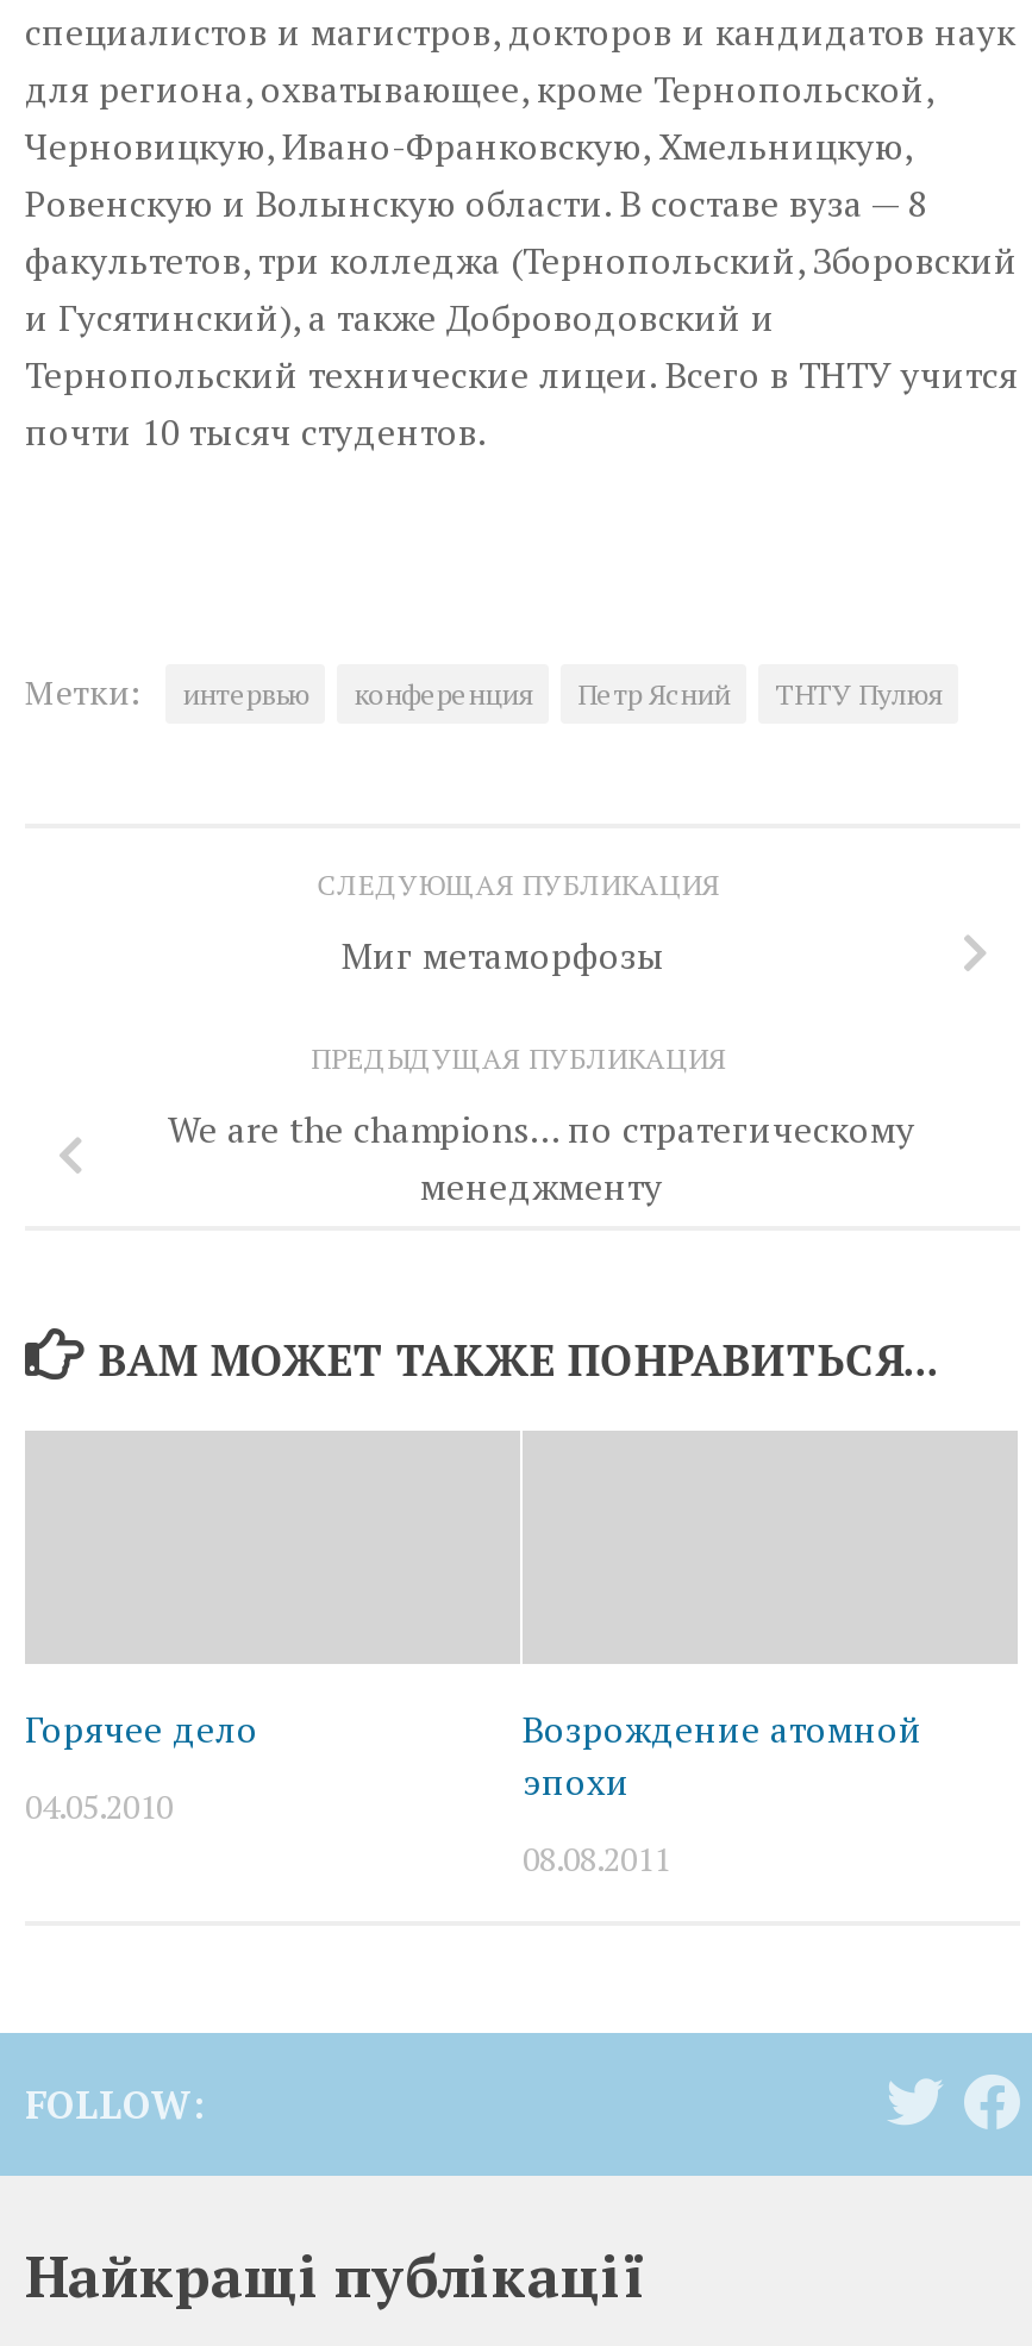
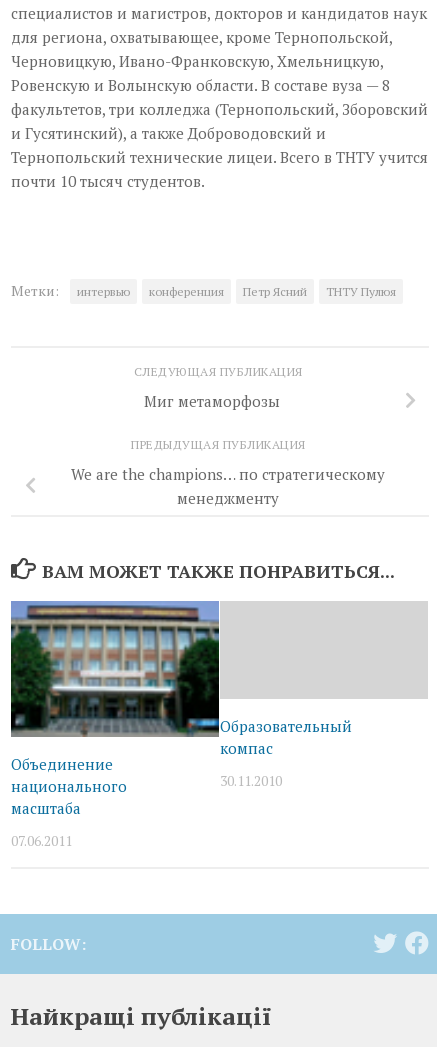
+ [image]

- Горячее дело
+ Объединение
+ национального
+ масштаба

- Возрождение атомной
- эпохи
+ Образовательный
+ компас

- 04.05.2010
+ 07.06.2011

- 08.08.2011
+ 30.11.2010
